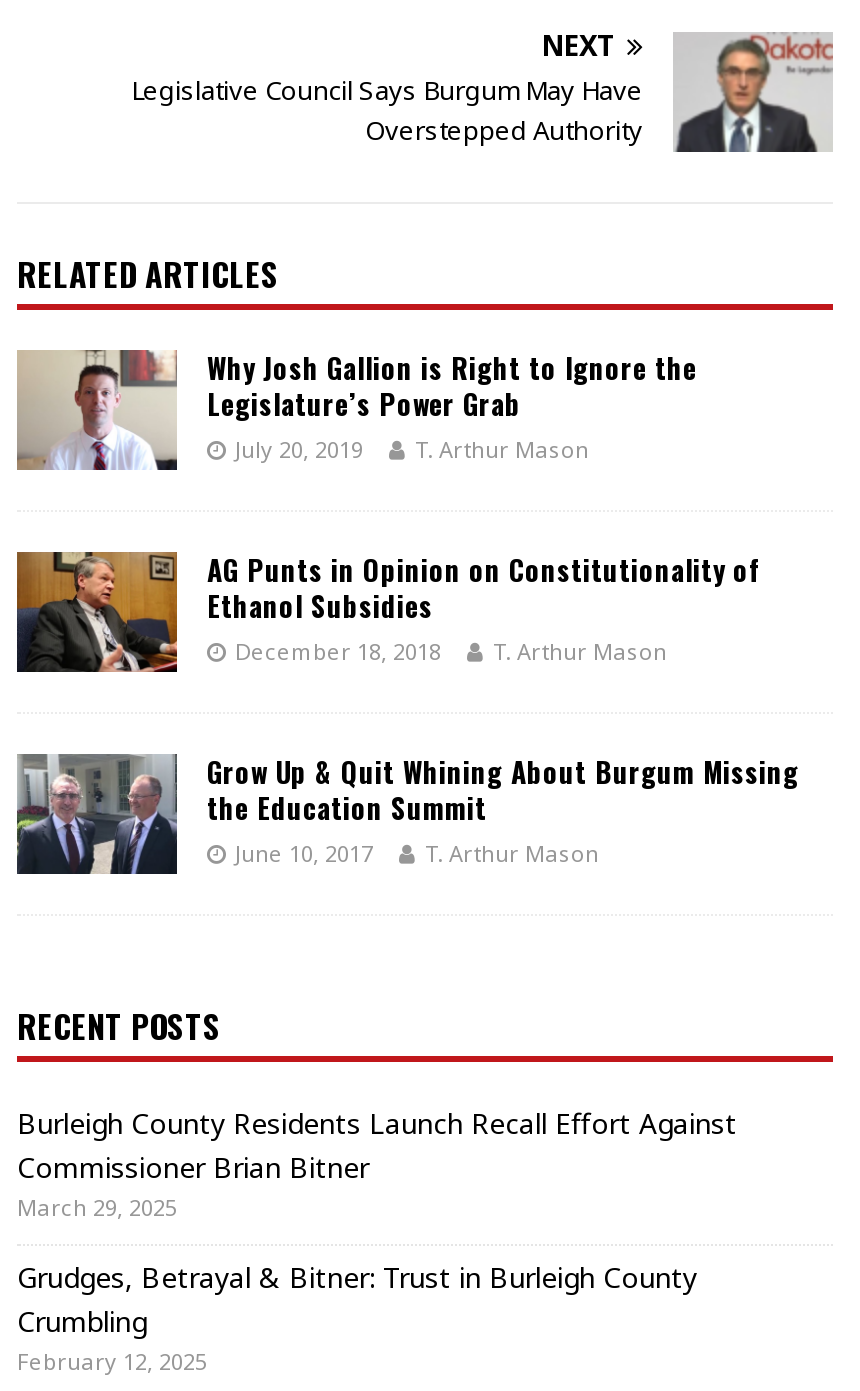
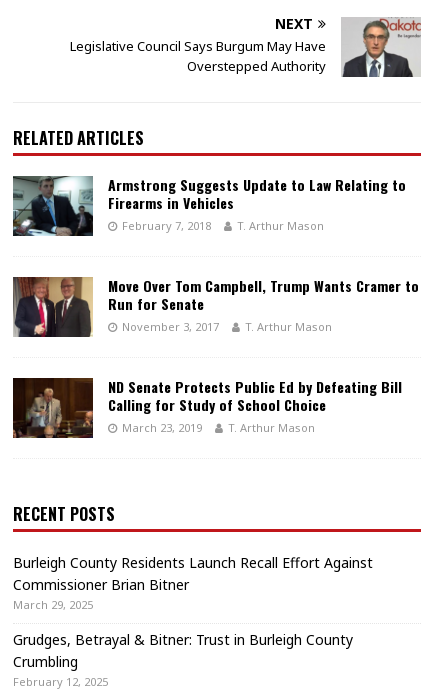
- [image]
- Why Josh Gallion is Right to Ignore the
- Legislature’s Power Grab
- July 20, 2019
+ [image]
+ Armstrong Suggests Update to Law Relating to
+ Firearms in Vehicles
+ February 7, 2018

- [image]
- AG Punts in Opinion on Constitutionality of
- Ethanol Subsidies
- December 18, 2018
+ [image]
+ Move Over Tom Campbell, Trump Wants Cramer to
+ Run for Senate
+ November 3, 2017

- [image]
- Grow Up & Quit Whining About Burgum Missing
- the Education Summit
- June 10, 2017
+ [image]
+ ND Senate Protects Public Ed by Defeating Bill
+ Calling for Study of School Choice
+ March 23, 2019
